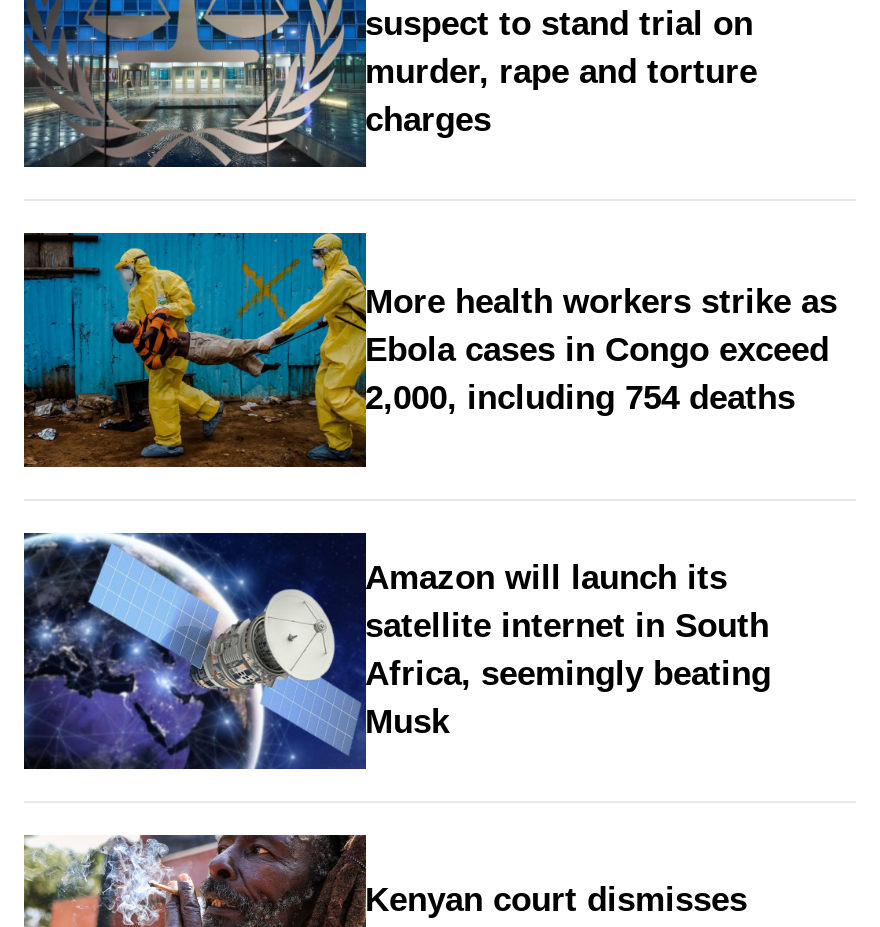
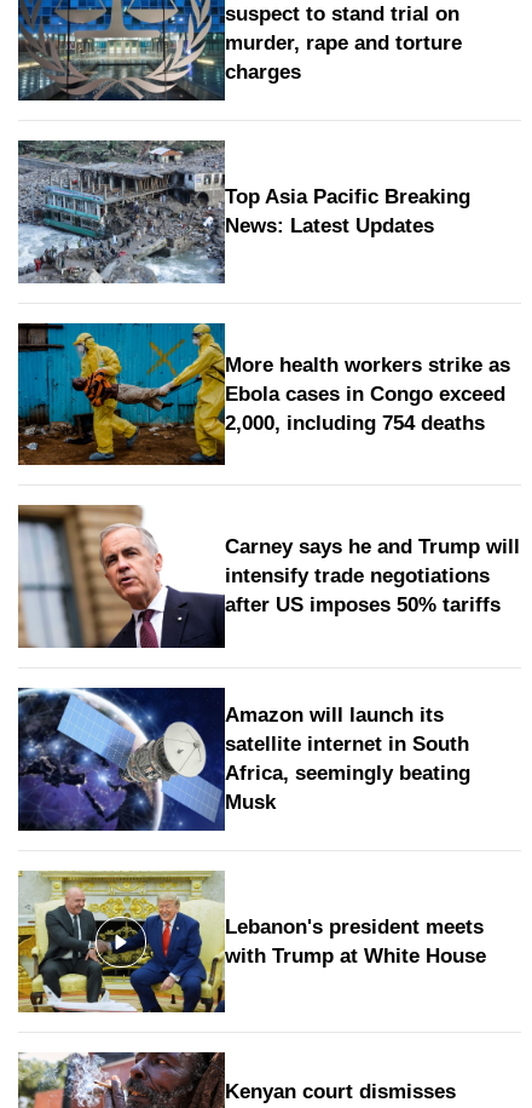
+ [image]
+ Top Asia Pacific Breaking
+ News: Latest Updates

+ [image]
+ Carney says he and Trump will
+ intensify trade negotiations
+ after US imposes 50% tariffs

+ [image]
+ Lebanon's president meets
+ with Trump at White House
